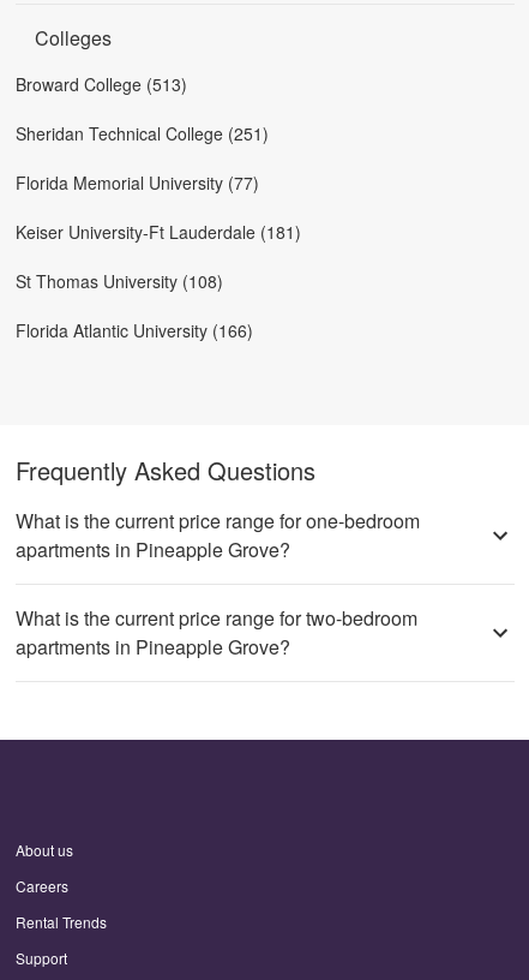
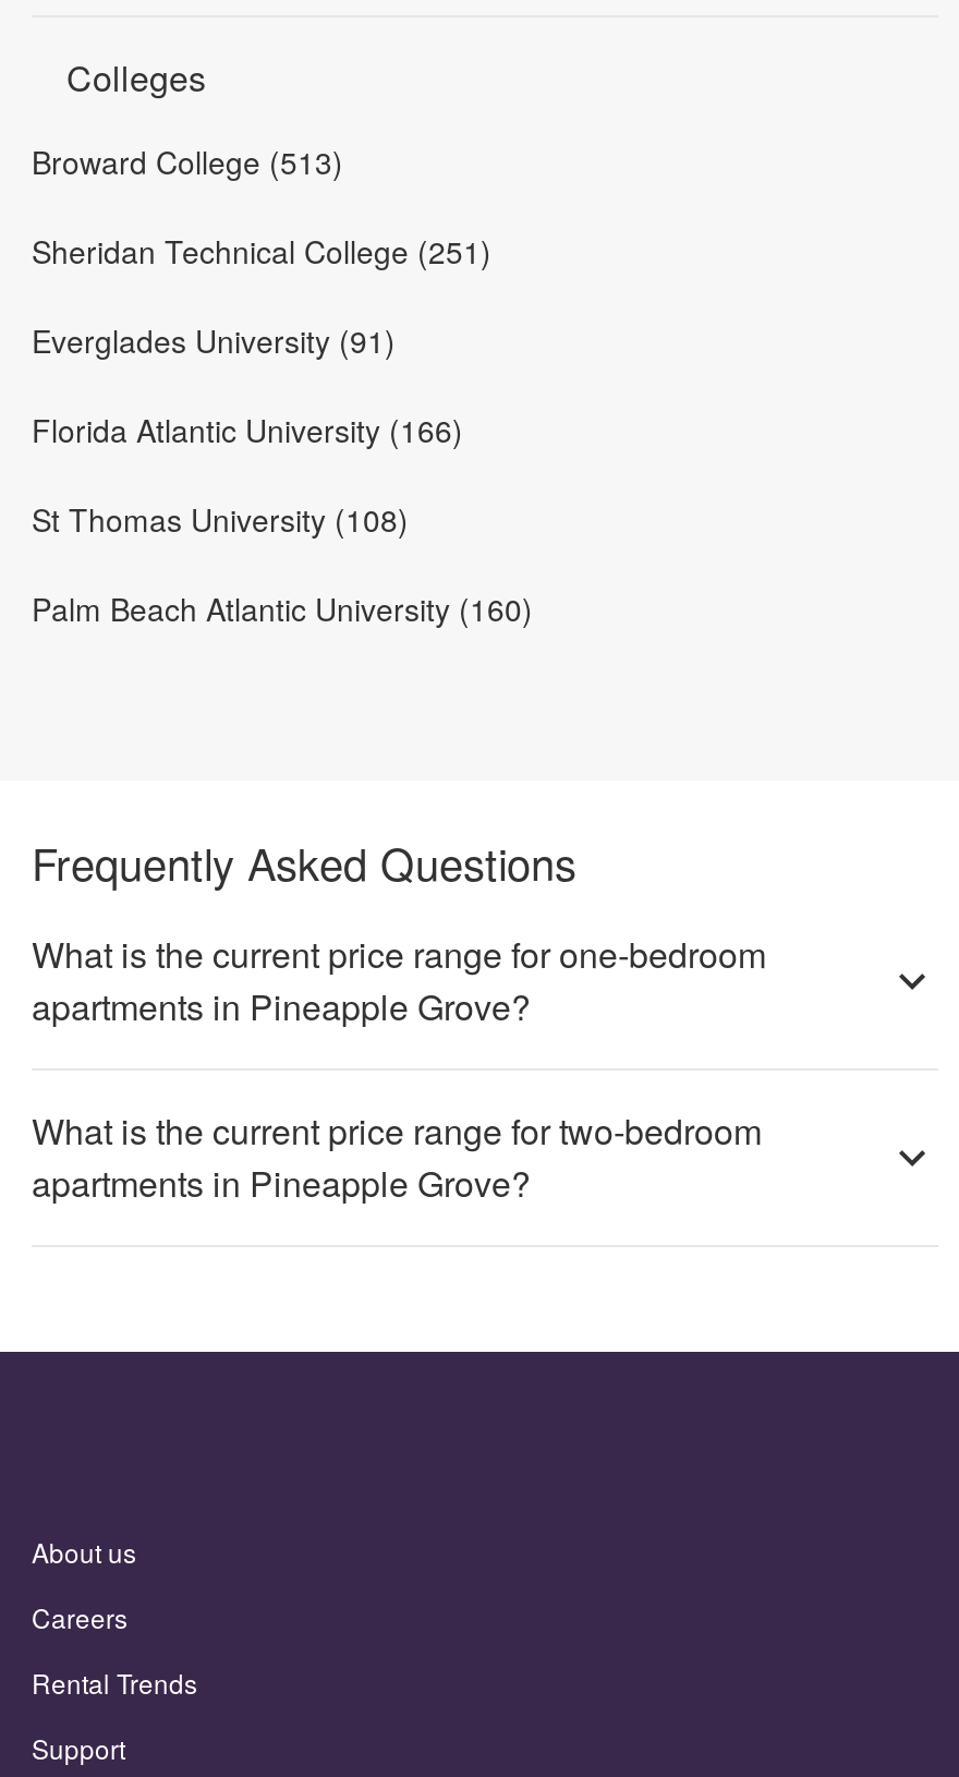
- Florida Memorial University (77)
+ Everglades University (91)

- Keiser University-Ft Lauderdale (181)

+ Palm Beach Atlantic University (160)

moved up: Florida Atlantic University (166)
